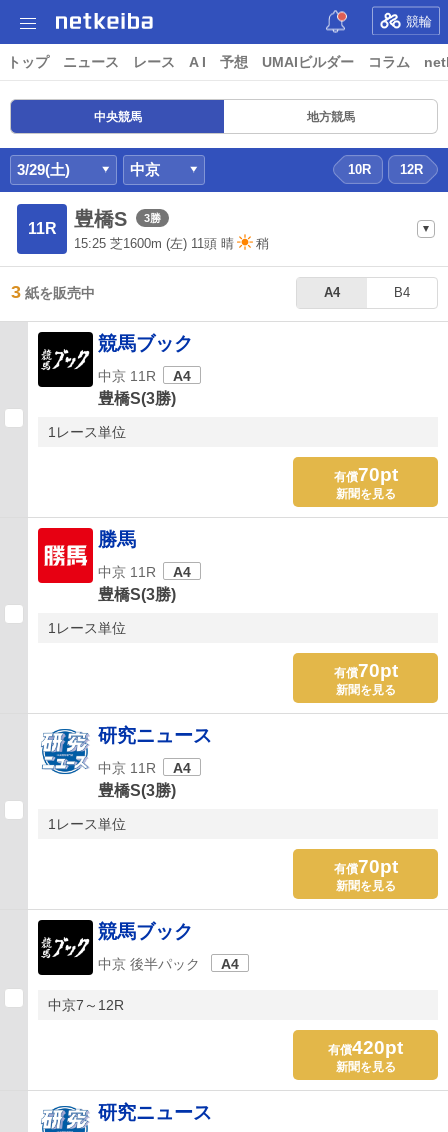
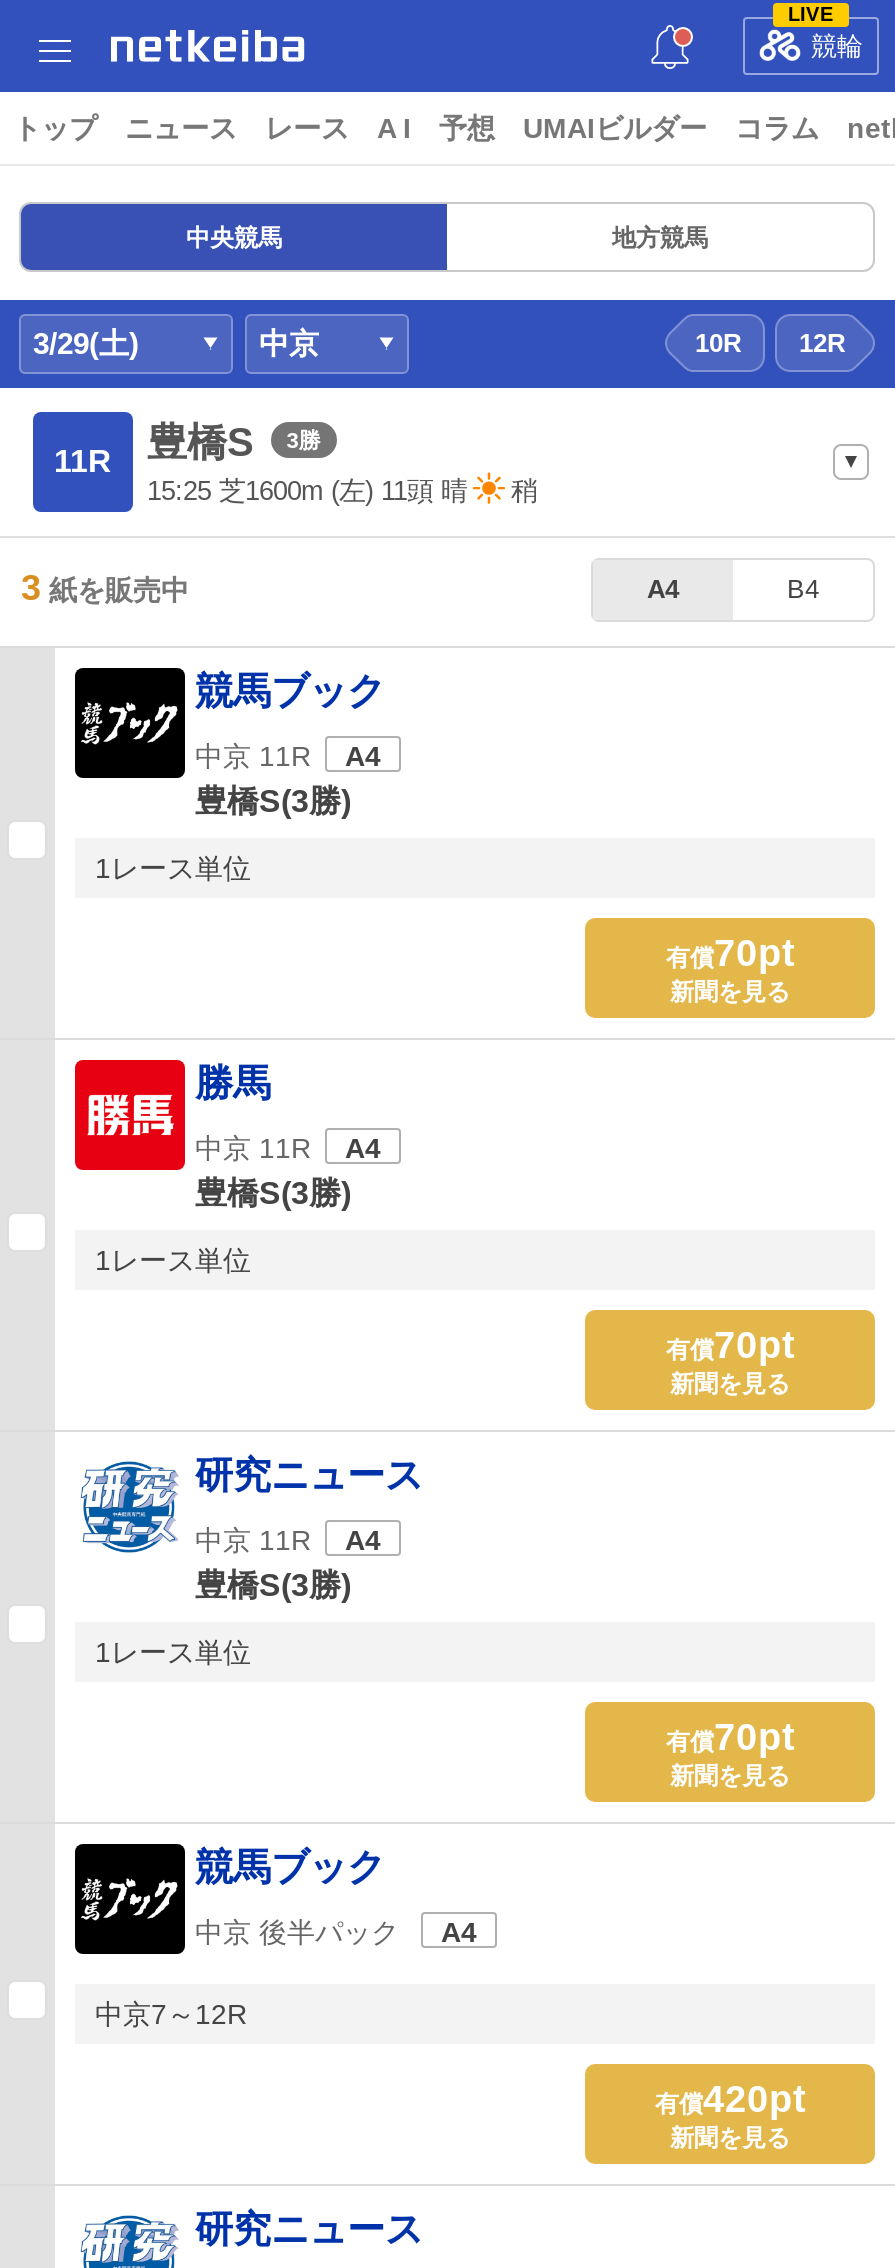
+ LIVE
